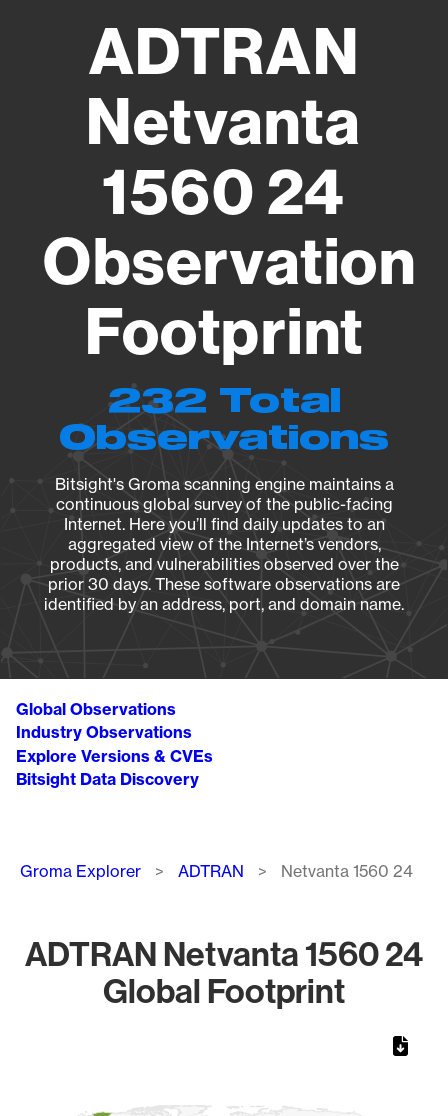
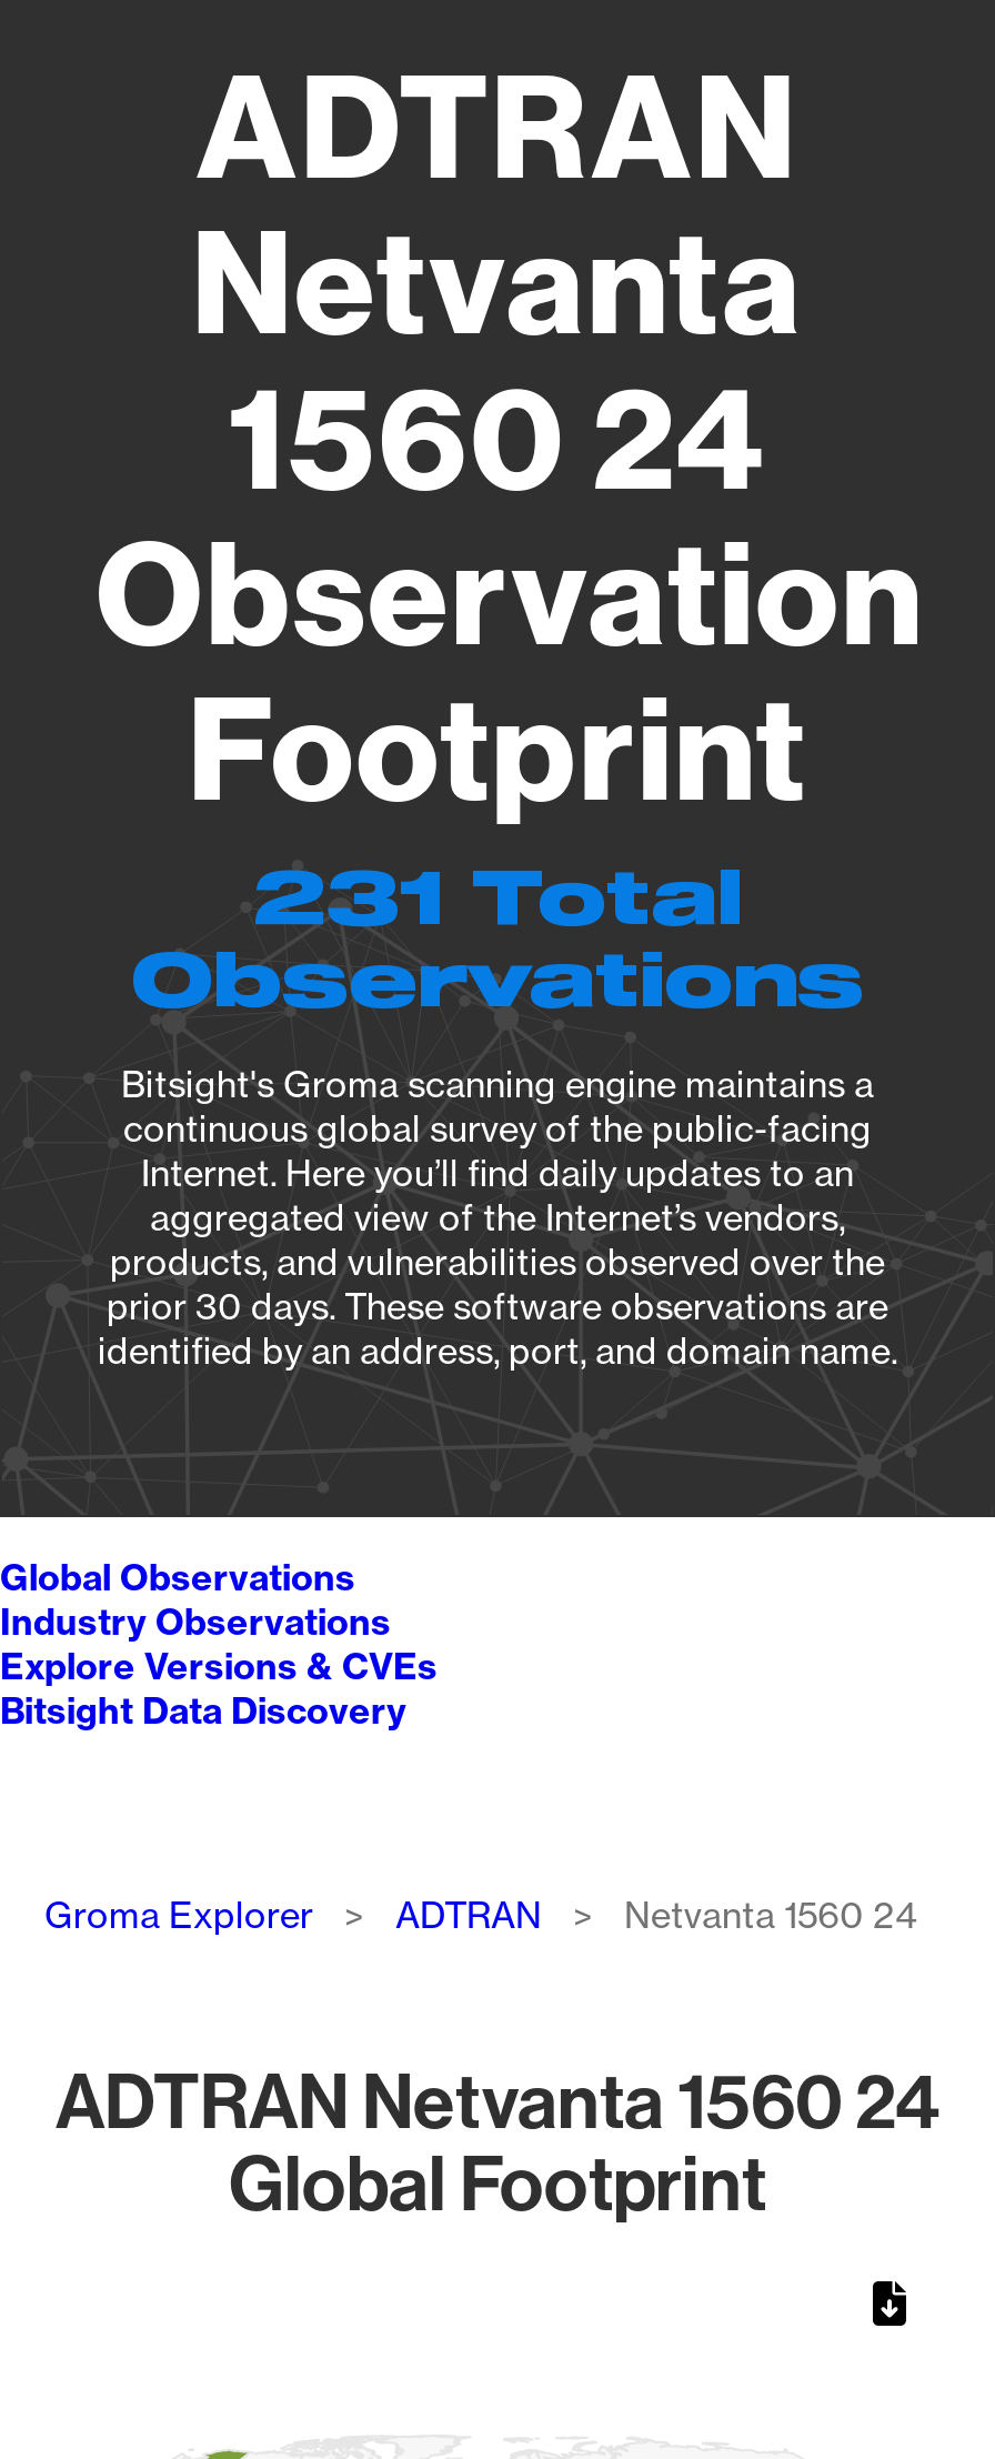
- 232 Total
+ 231 Total
